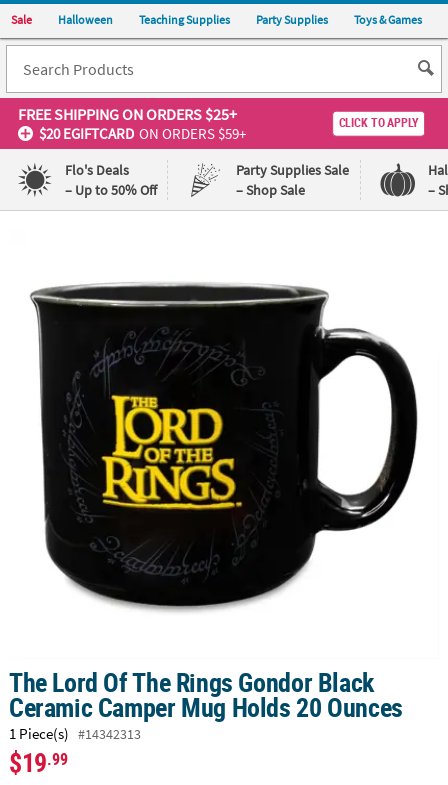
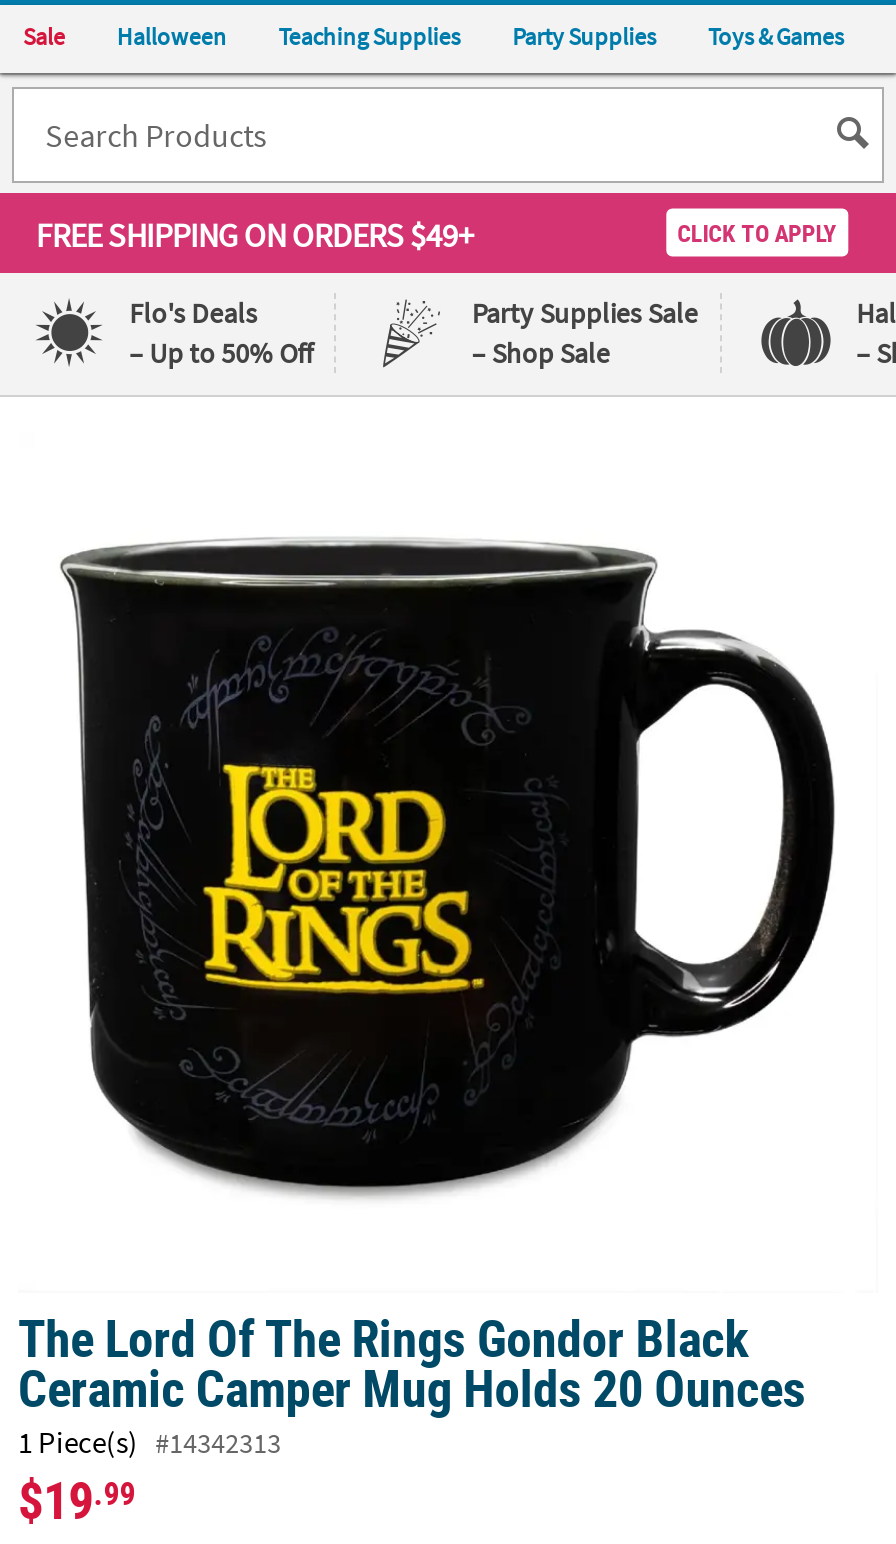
- FREE SHIPPING ON ORDERS $25+
- $20 EGIFTCARD ON ORDERS $59+
+ FREE SHIPPING ON ORDERS $49+
